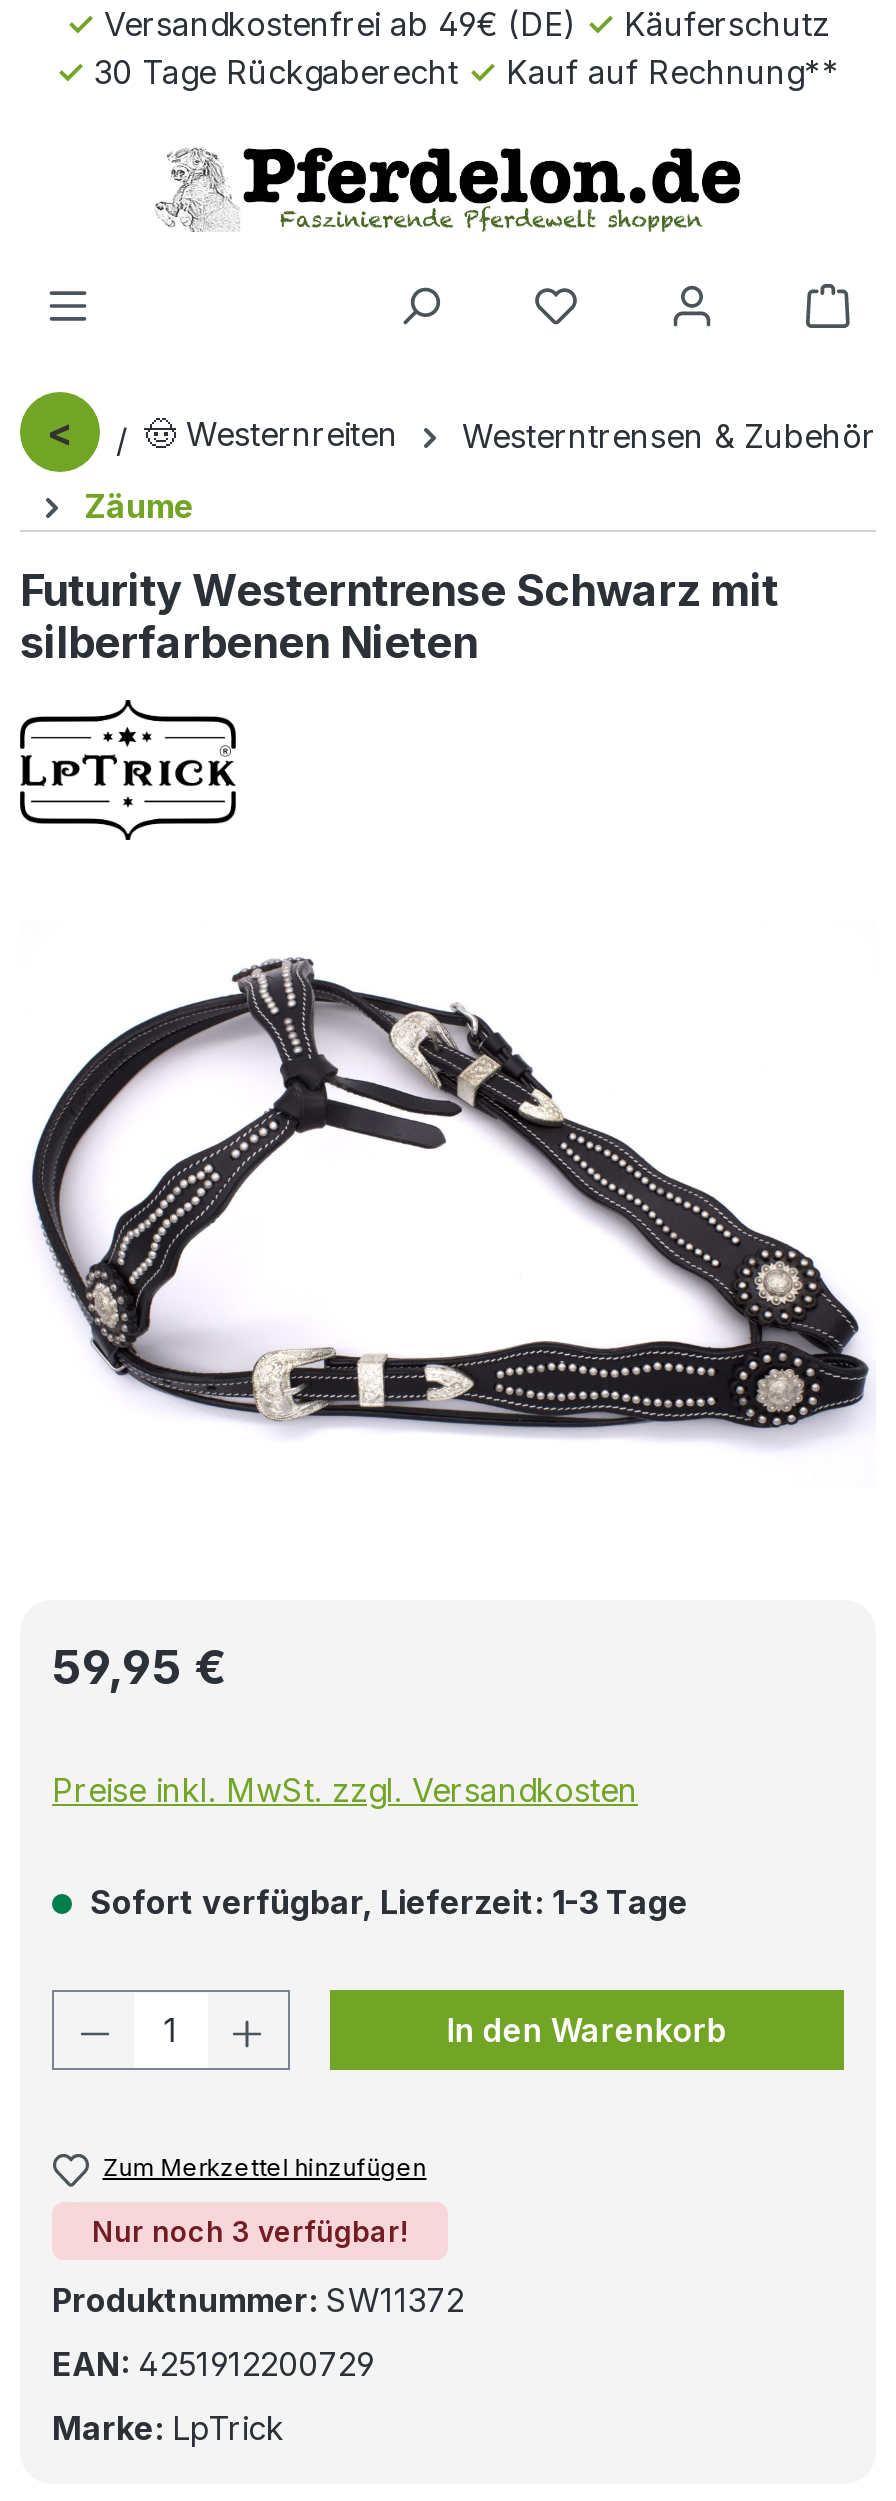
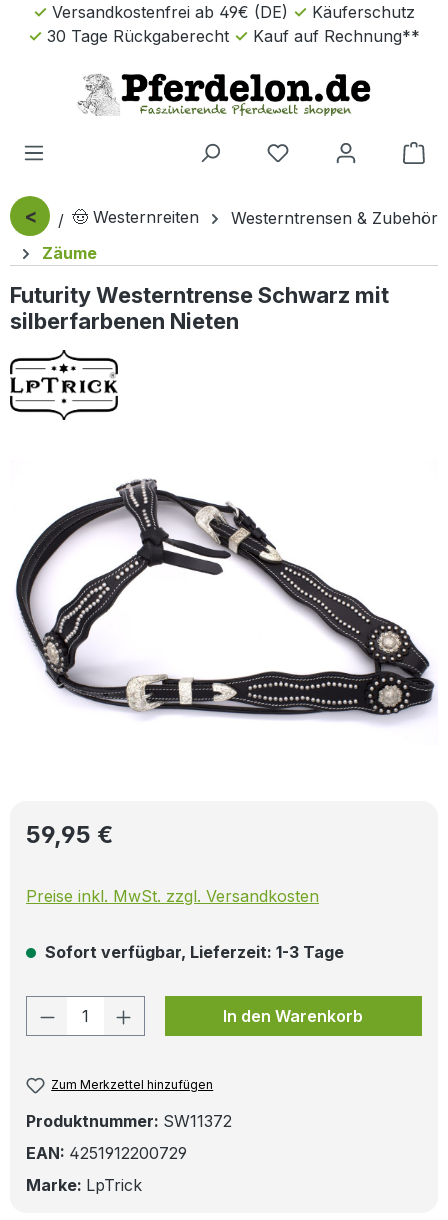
- Nur noch 3 verfügbar!
